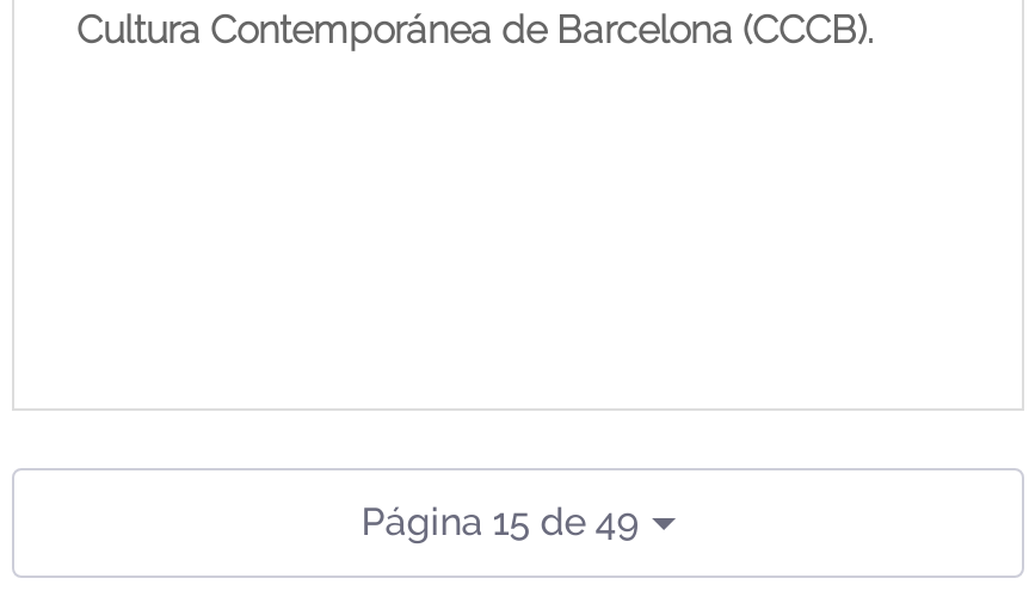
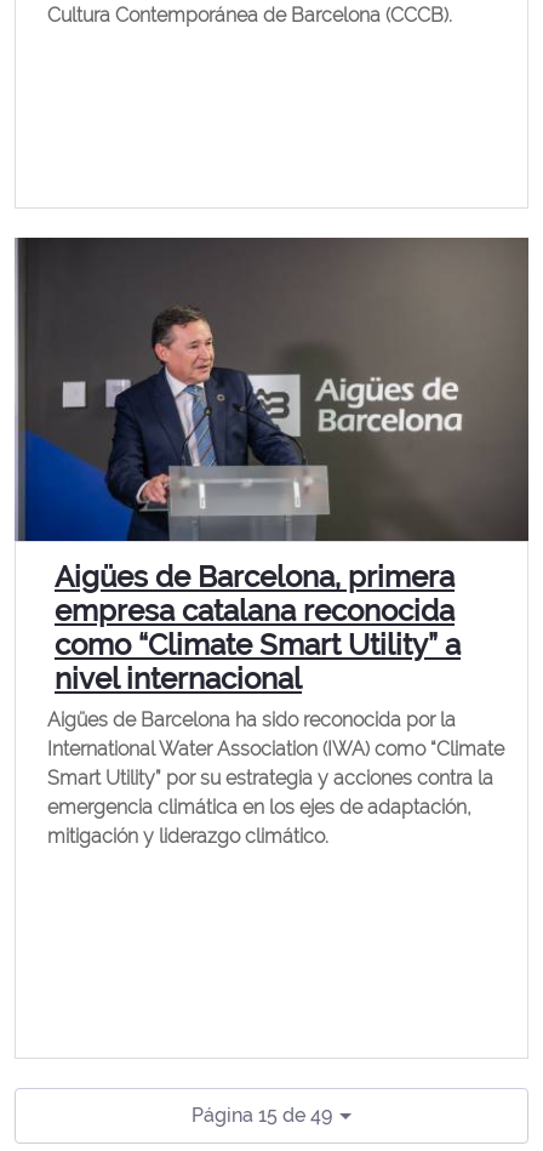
+ [image]
+ Aigües de Barcelona, primera
+ empresa catalana reconocida
+ como “Climate Smart Utility” a
+ nivel internacional
+ Aigües de Barcelona ha sido reconocida por la
+ International Water Association (IWA) como “Climate
+ Smart Utility” por su estrategia y acciones contra la
+ emergencia climática en los ejes de adaptación,
+ mitigación y liderazgo climático.
